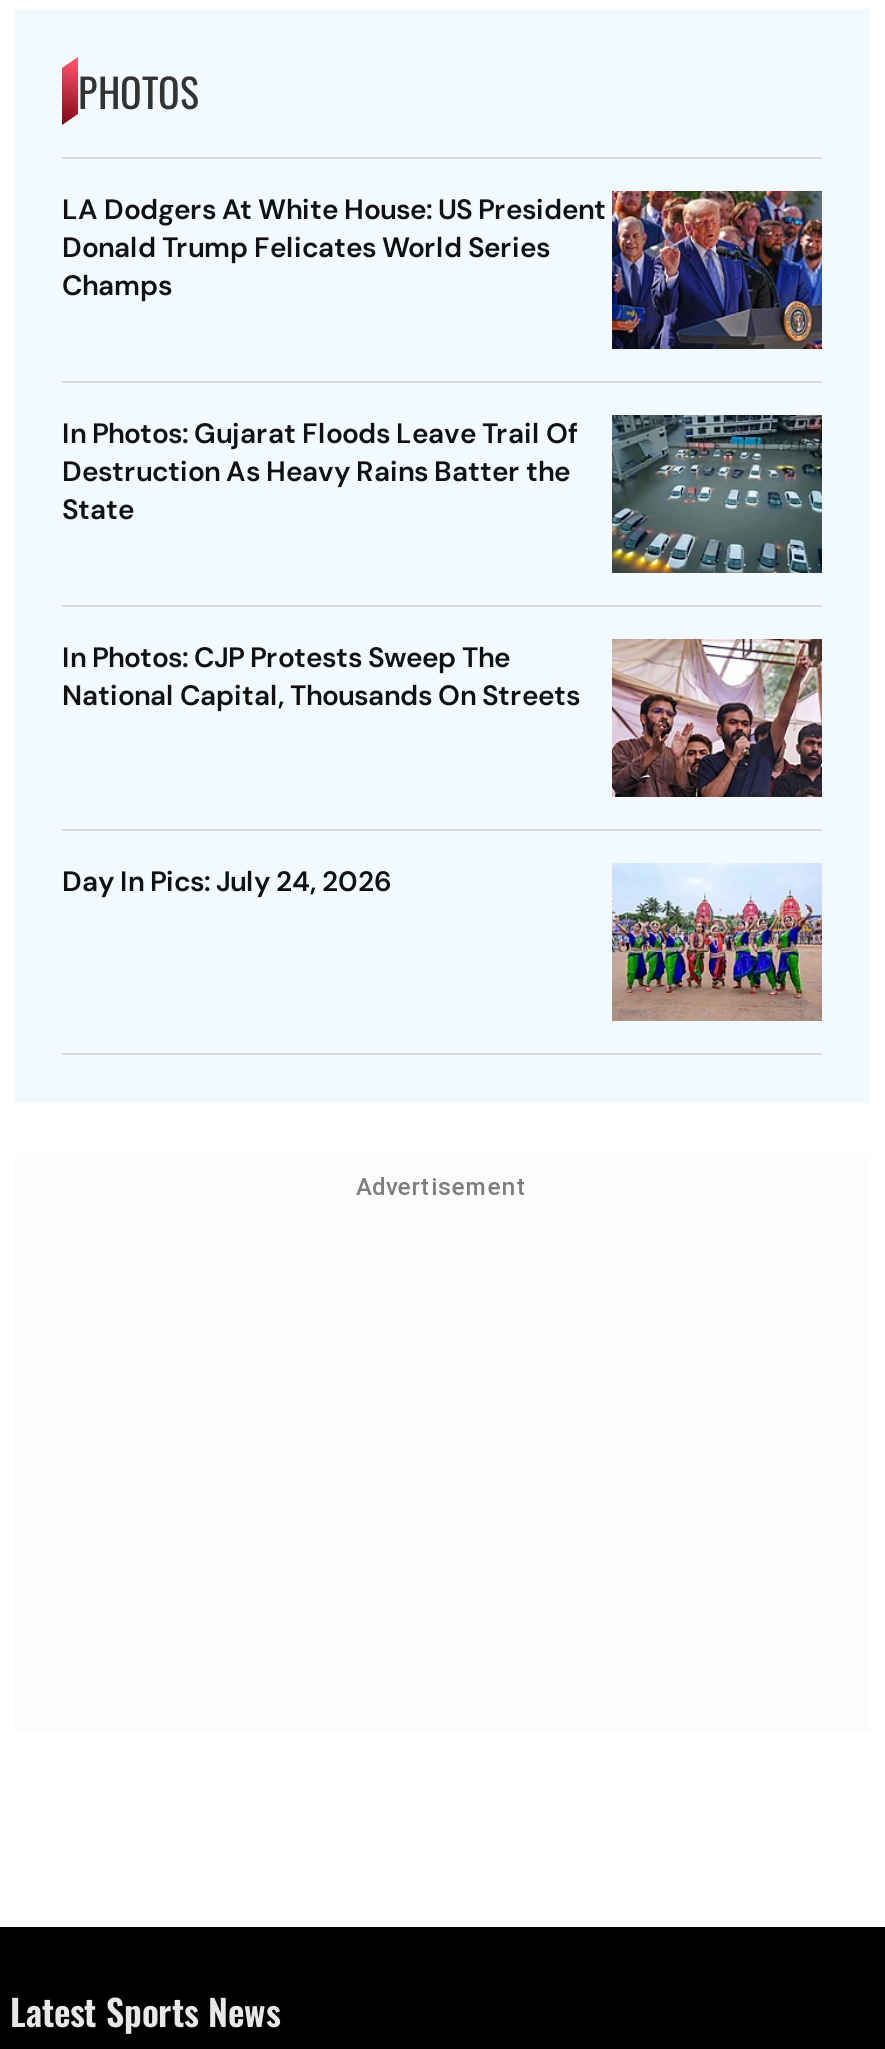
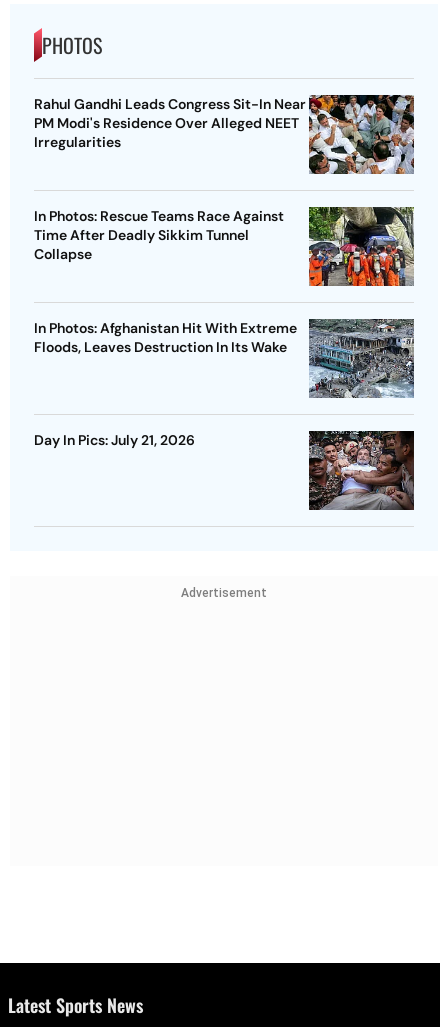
- [image]
- LA Dodgers At White House: US President
- Donald Trump Felicates World Series
- Champs
+ [image]
+ Rahul Gandhi Leads Congress Sit-In Near
+ PM Modi's Residence Over Alleged NEET
+ Irregularities

- [image]
- In Photos: Gujarat Floods Leave Trail Of
- Destruction As Heavy Rains Batter the
- State
+ [image]
+ In Photos: Rescue Teams Race Against
+ Time After Deadly Sikkim Tunnel
+ Collapse

- [image]
- In Photos: CJP Protests Sweep The
- National Capital, Thousands On Streets
+ [image]
+ In Photos: Afghanistan Hit With Extreme
+ Floods, Leaves Destruction In Its Wake

- Day In Pics: July 24, 2026
+ Day In Pics: July 21, 2026

- [image]
+ [image]
